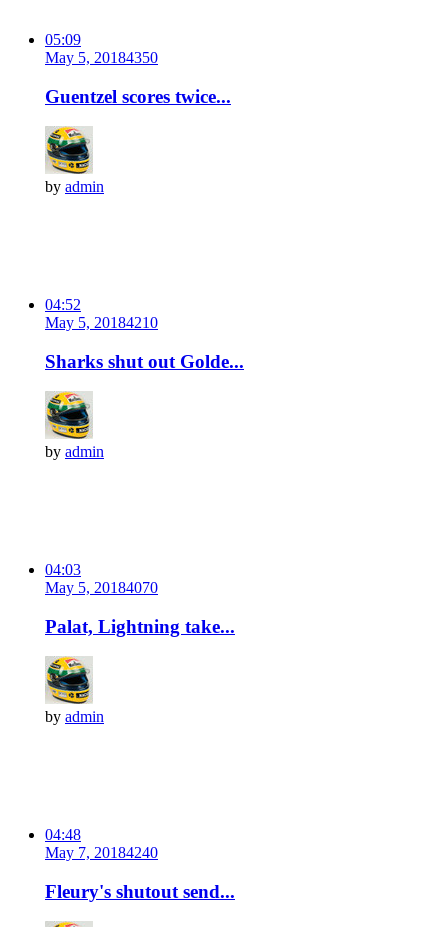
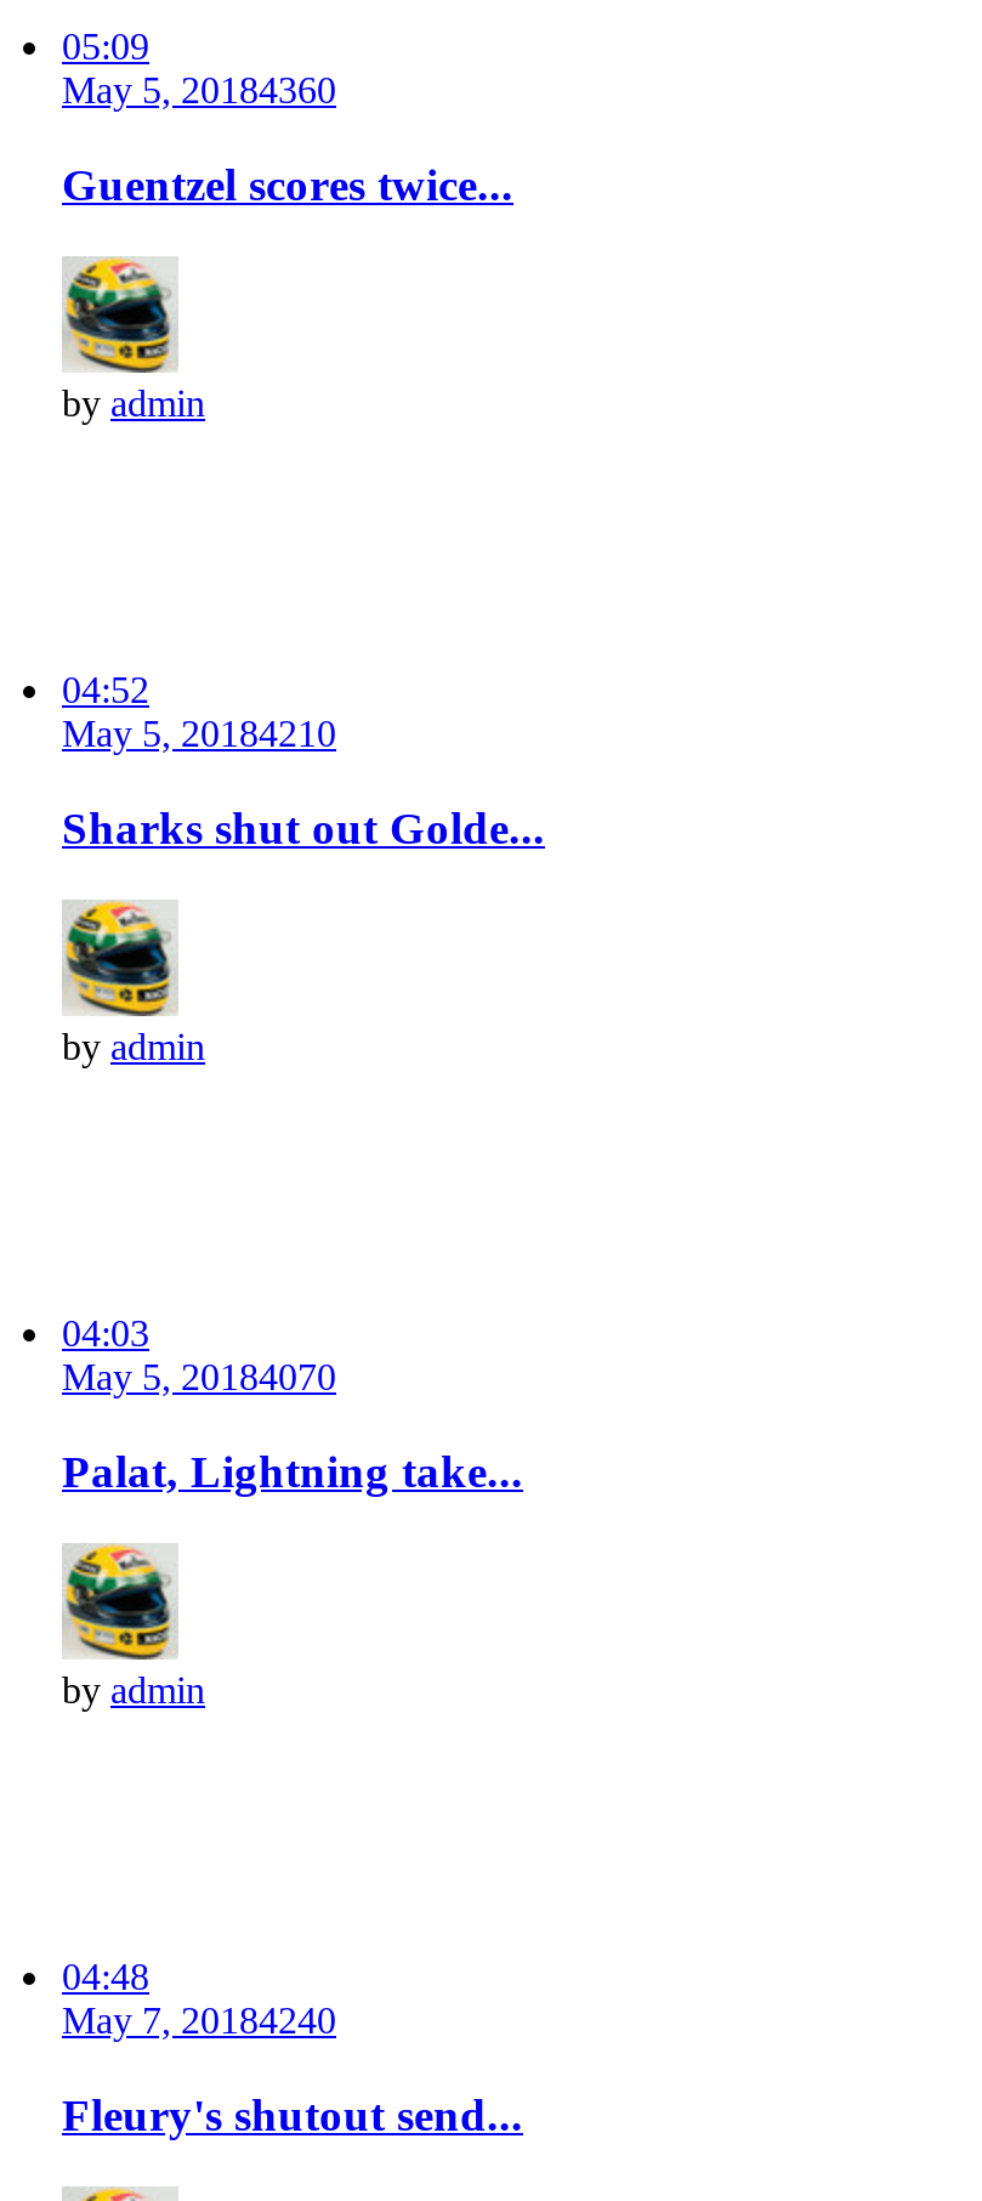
- May 5, 20184350
+ May 5, 20184360
